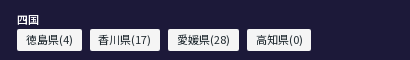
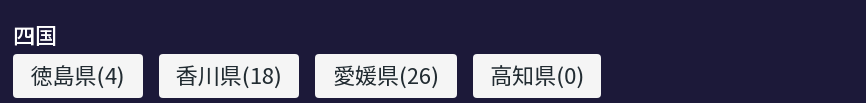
- 香川県(17)
+ 香川県(18)

- 愛媛県(28)
+ 愛媛県(26)
